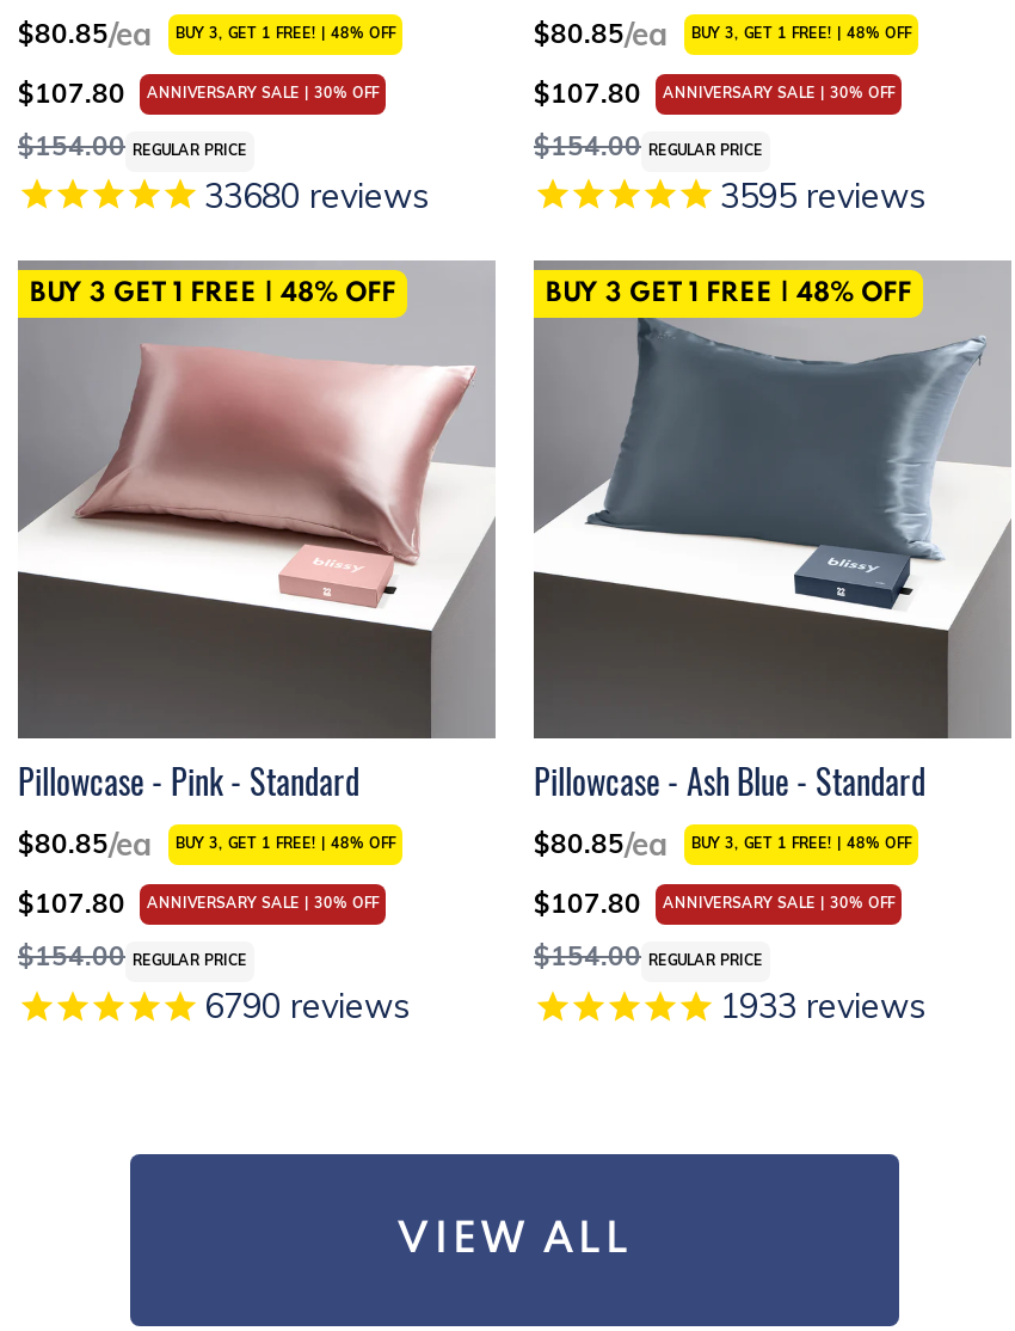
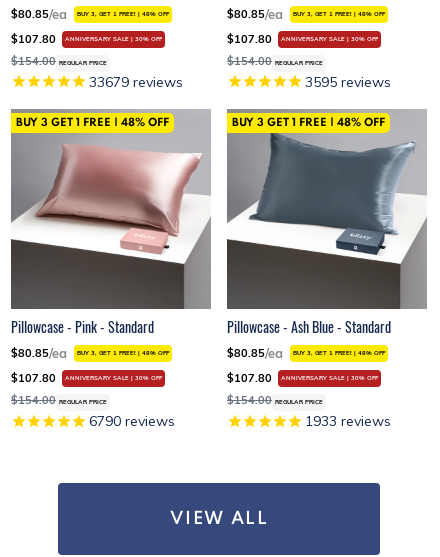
- 33680 reviews
+ 33679 reviews
